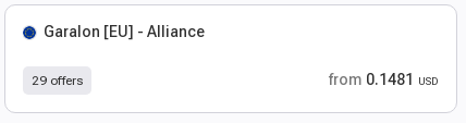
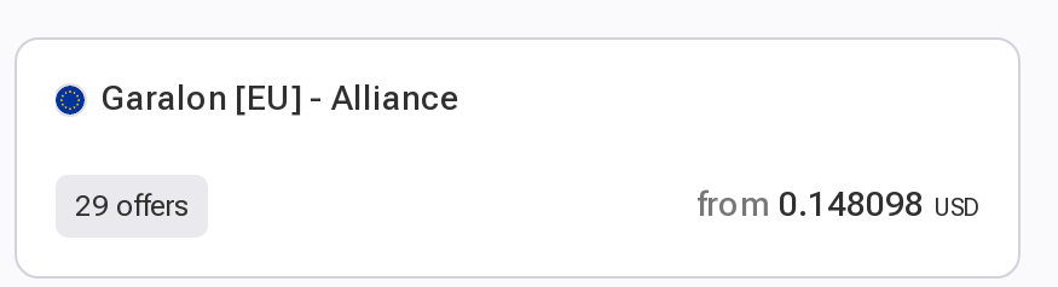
- from 0.1481 USD
+ from 0.148098 USD
